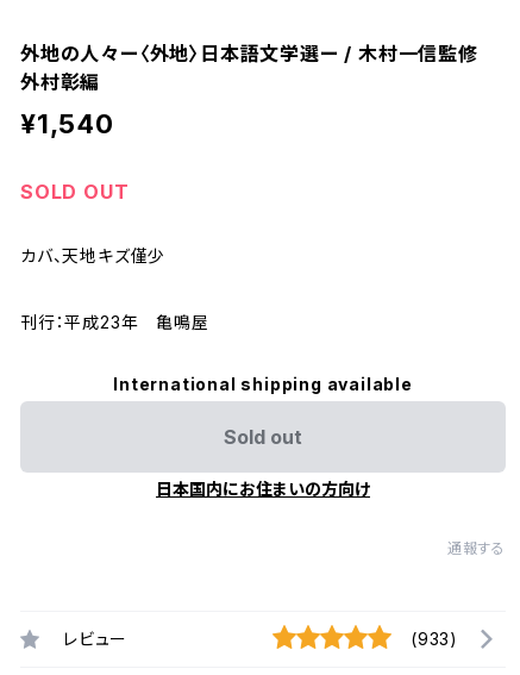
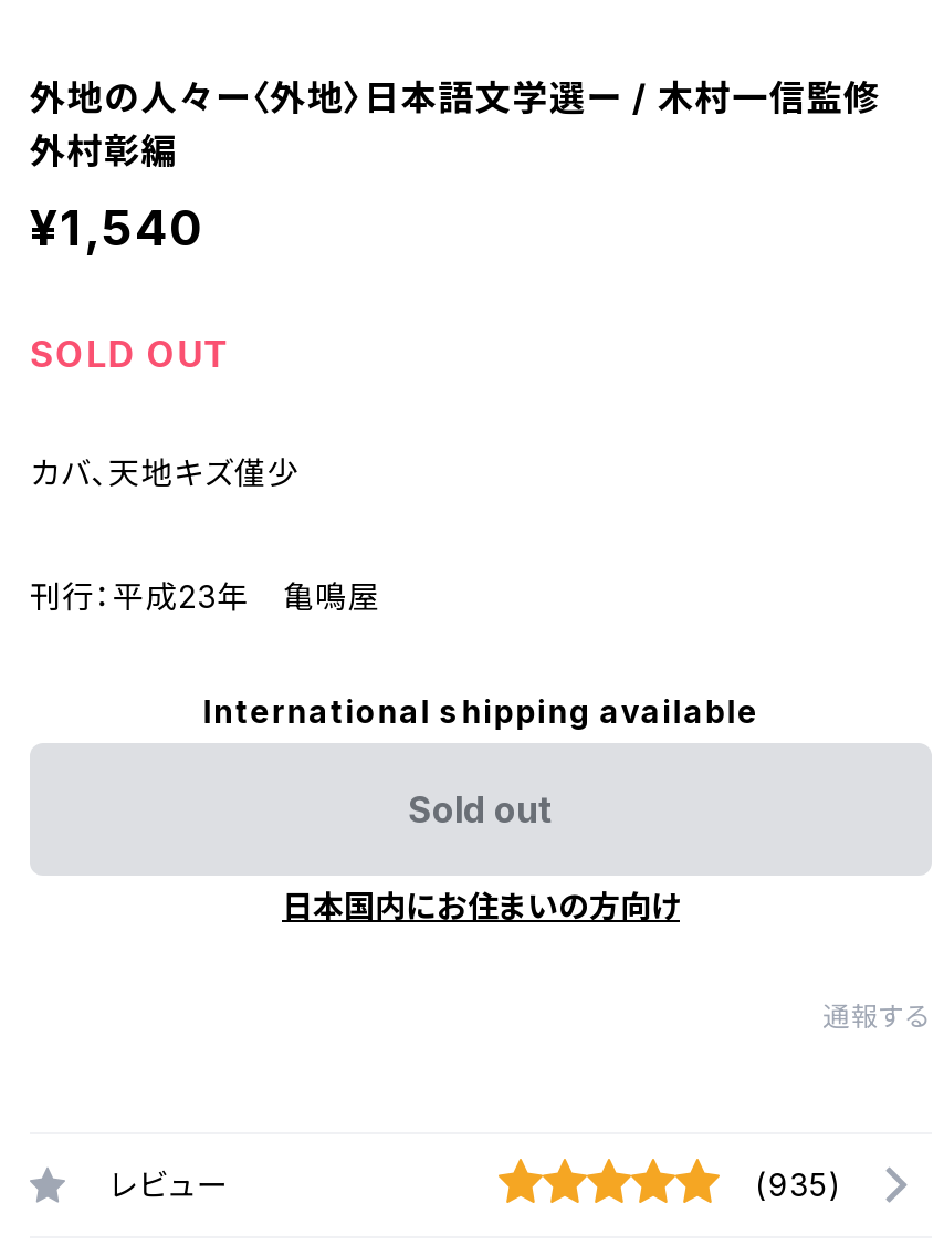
- (933)
+ (935)
